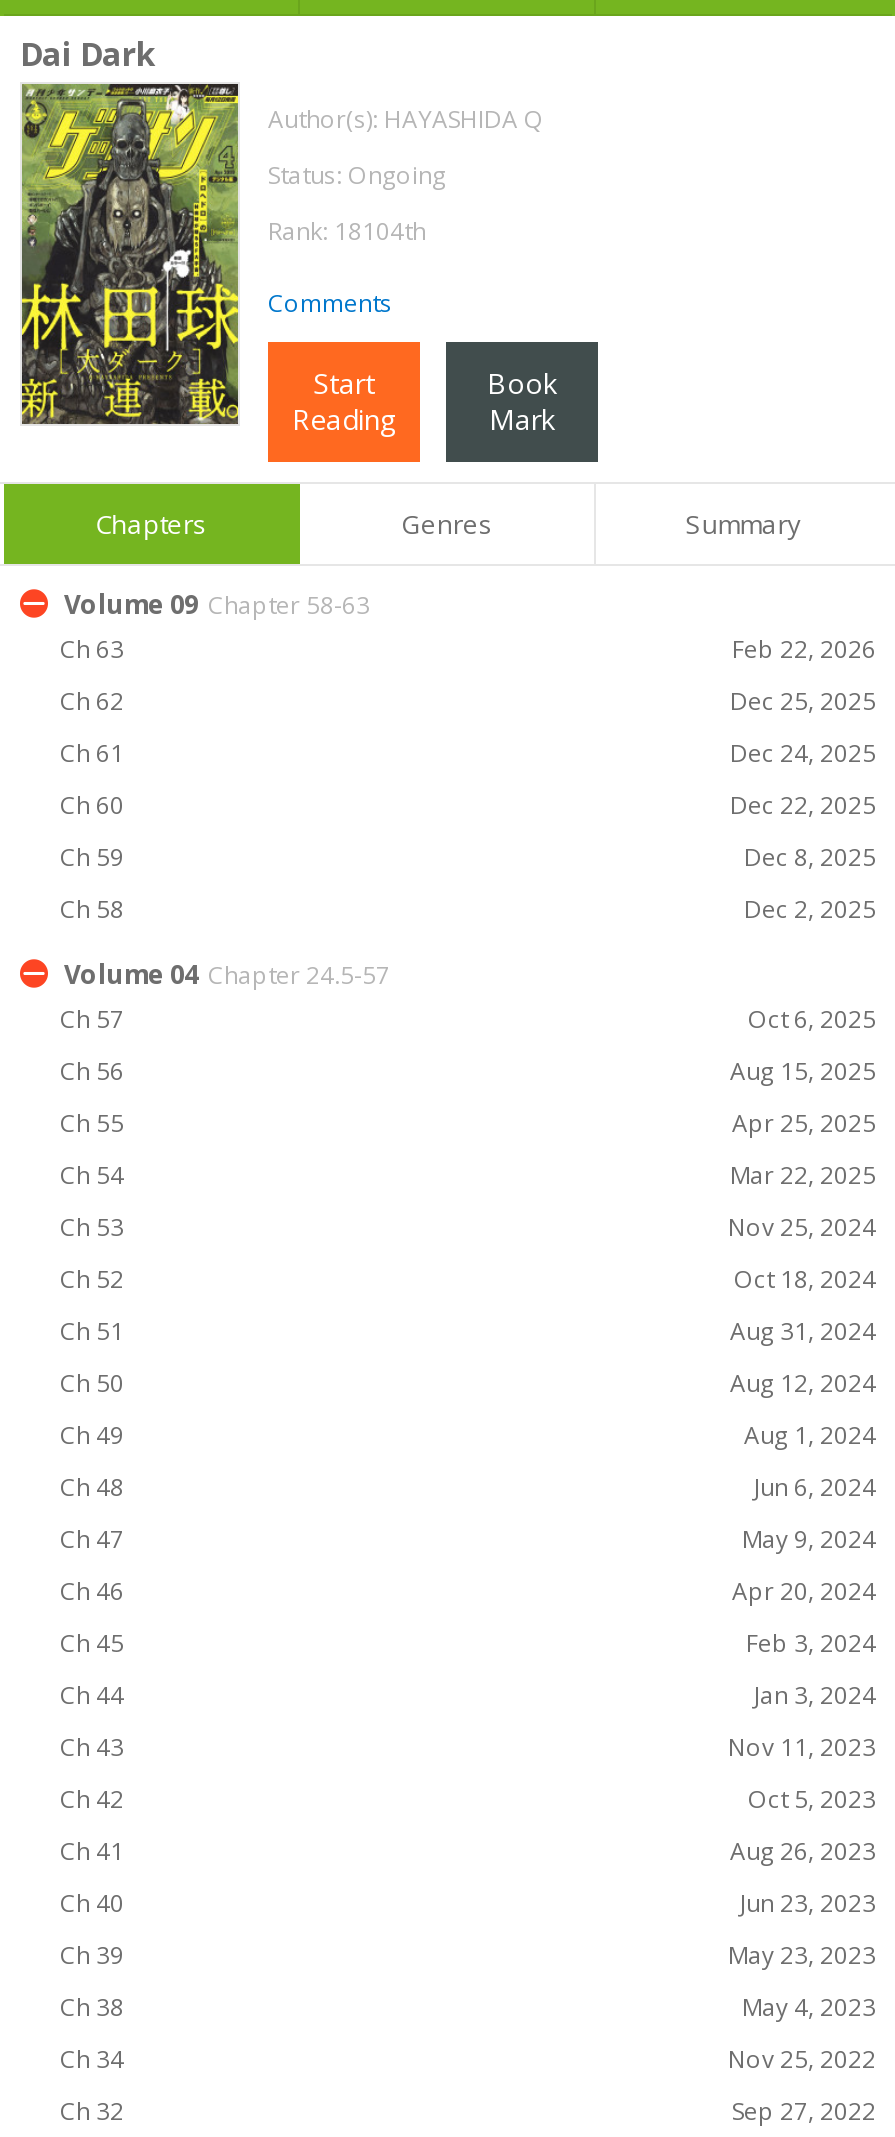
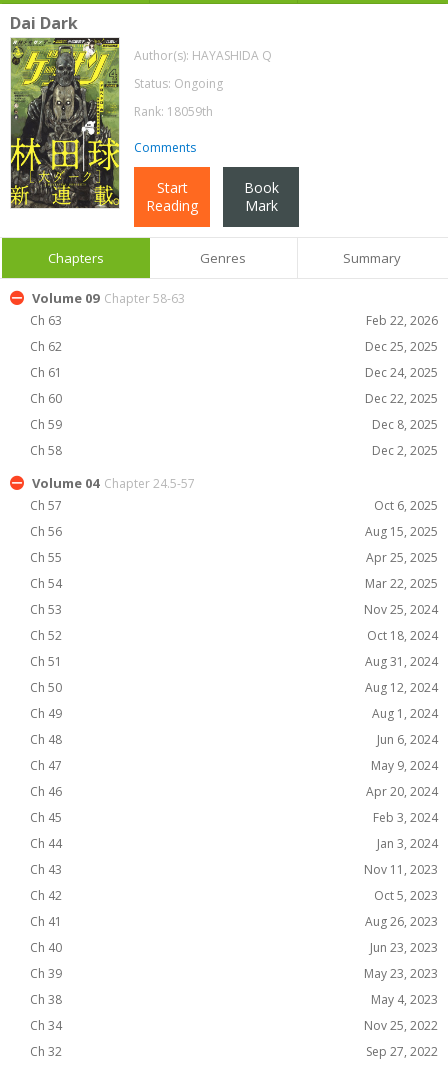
- Rank: 18104th
+ Rank: 18059th
